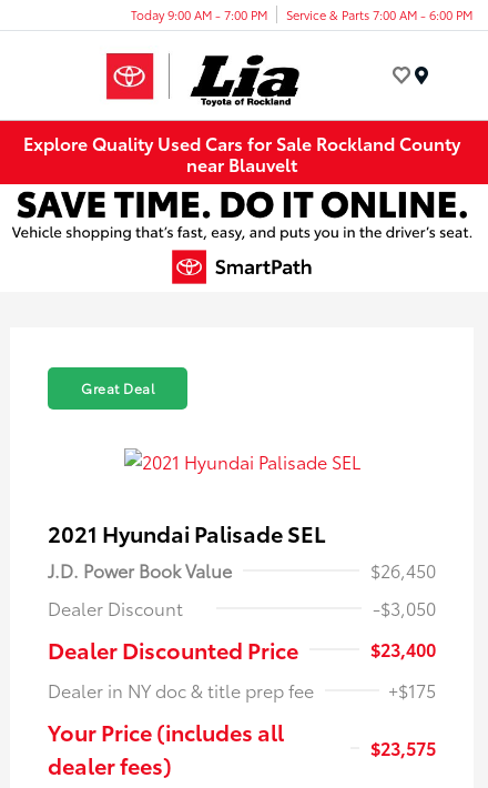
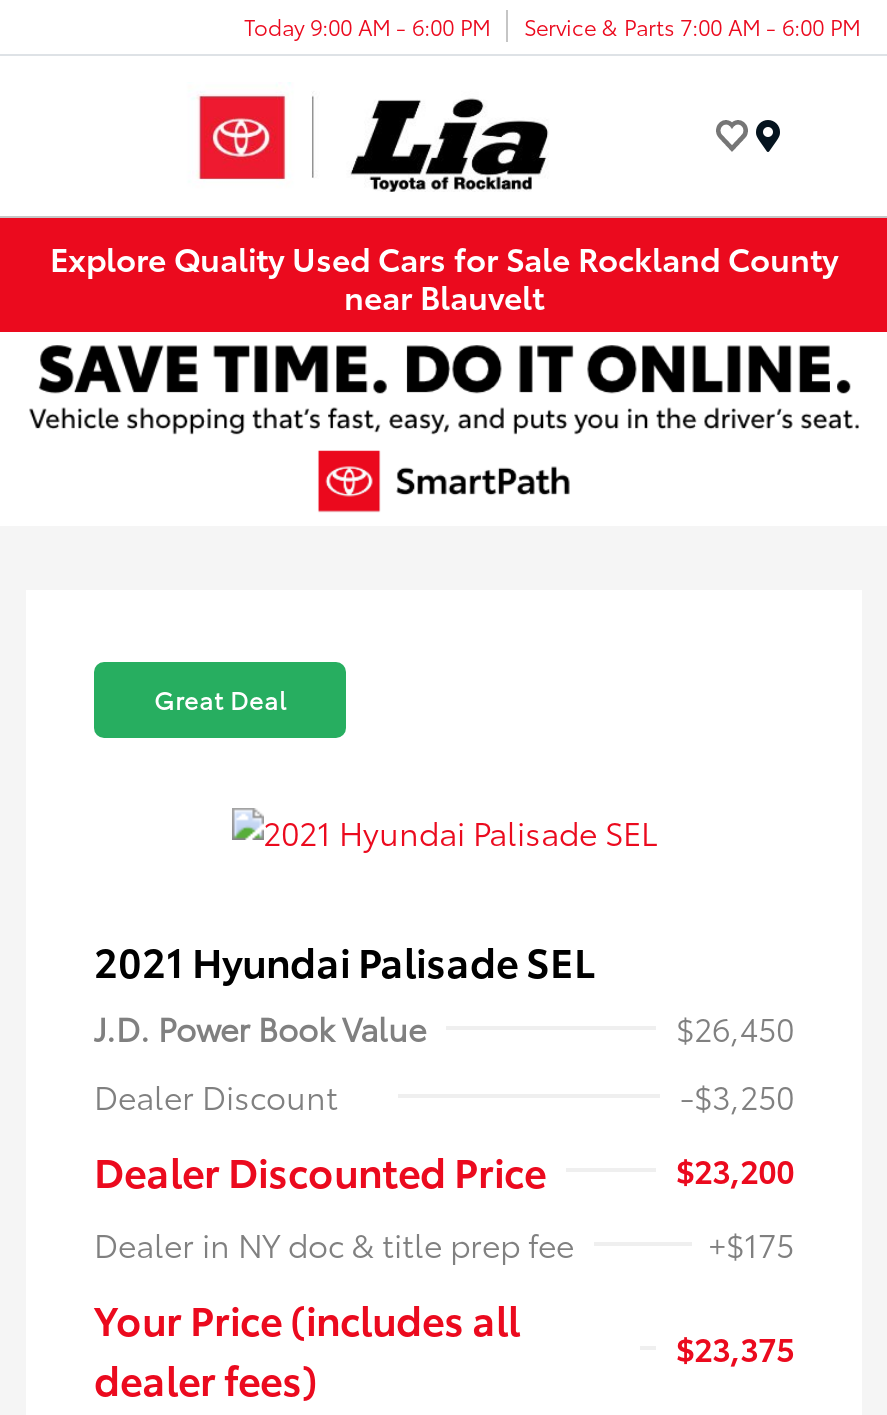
- Today 9:00 AM - 7:00 PM Service & Parts 7:00 AM - 6:00 PM
+ Today 9:00 AM - 6:00 PM Service & Parts 7:00 AM - 6:00 PM

- -$3,050
+ -$3,250

- $23,400
+ $23,200

- $23,575
+ $23,375
